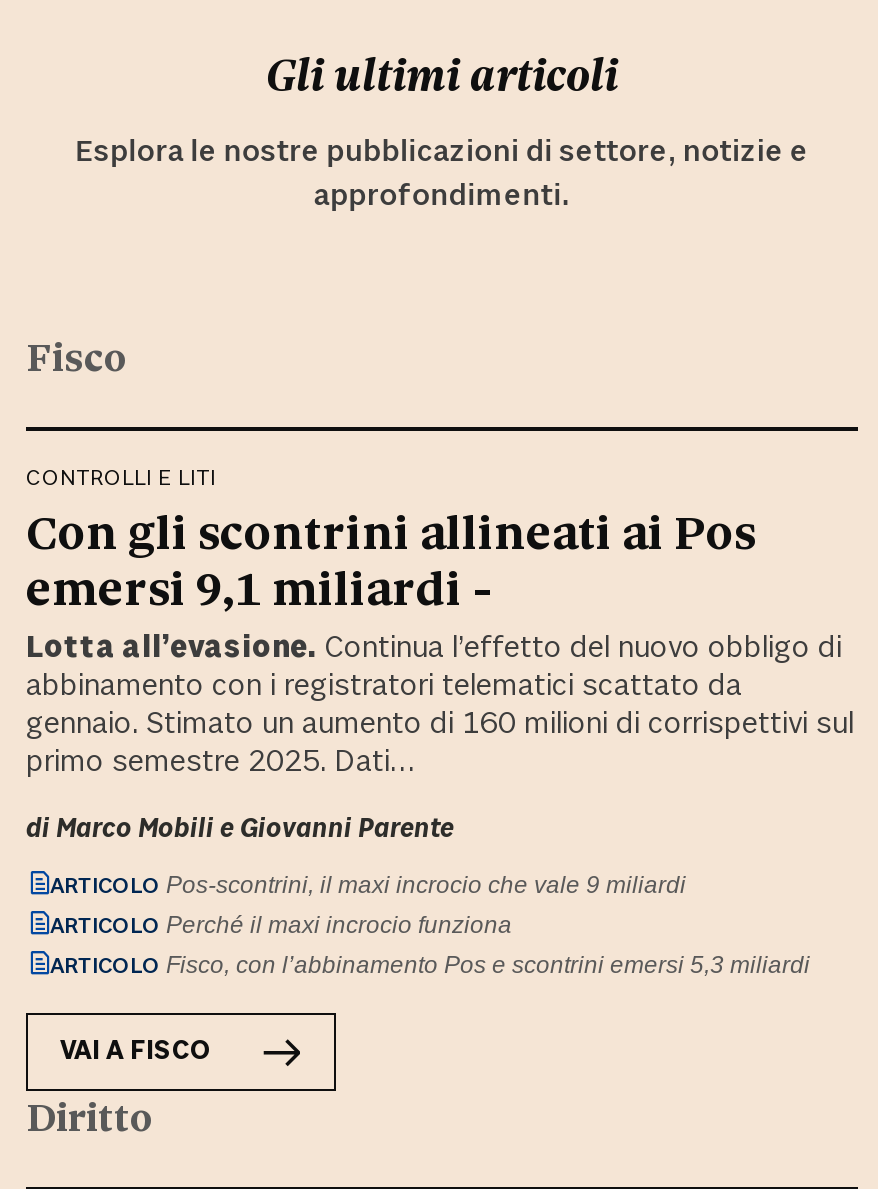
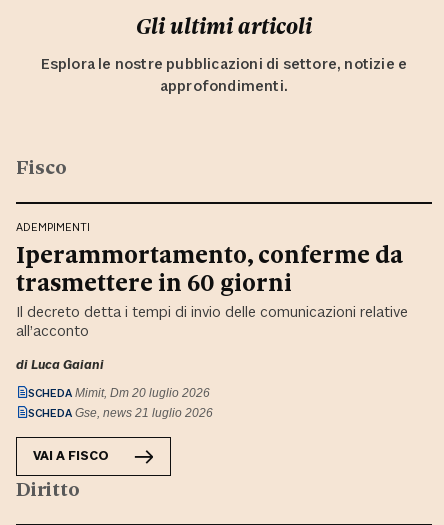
- CONTROLLI E LITI
- Con gli scontrini allineati ai Pos
- emersi 9,1 miliardi -
- Lotta all’evasione. Continua l’effetto del nuovo obbligo di
- abbinamento con i registratori telematici scattato da
- gennaio. Stimato un aumento di 160 milioni di corrispettivi sul
- primo semestre 2025. Dati…
+ ADEMPIMENTI
+ Iperammortamento, conferme da
+ trasmettere in 60 giorni
+ Il decreto detta i tempi di invio delle comunicazioni relative
+ all’acconto

- di Marco Mobili e Giovanni Parente
+ di Luca Gaiani

- ARTICOLO Pos-scontrini, il maxi incrocio che vale 9 miliardi
- ARTICOLO Perché il maxi incrocio funziona
- ARTICOLO Fisco, con l’abbinamento Pos e scontrini emersi 5,3 miliardi
+ SCHEDA Mimit, Dm 20 luglio 2026
+ SCHEDA Gse, news 21 luglio 2026
